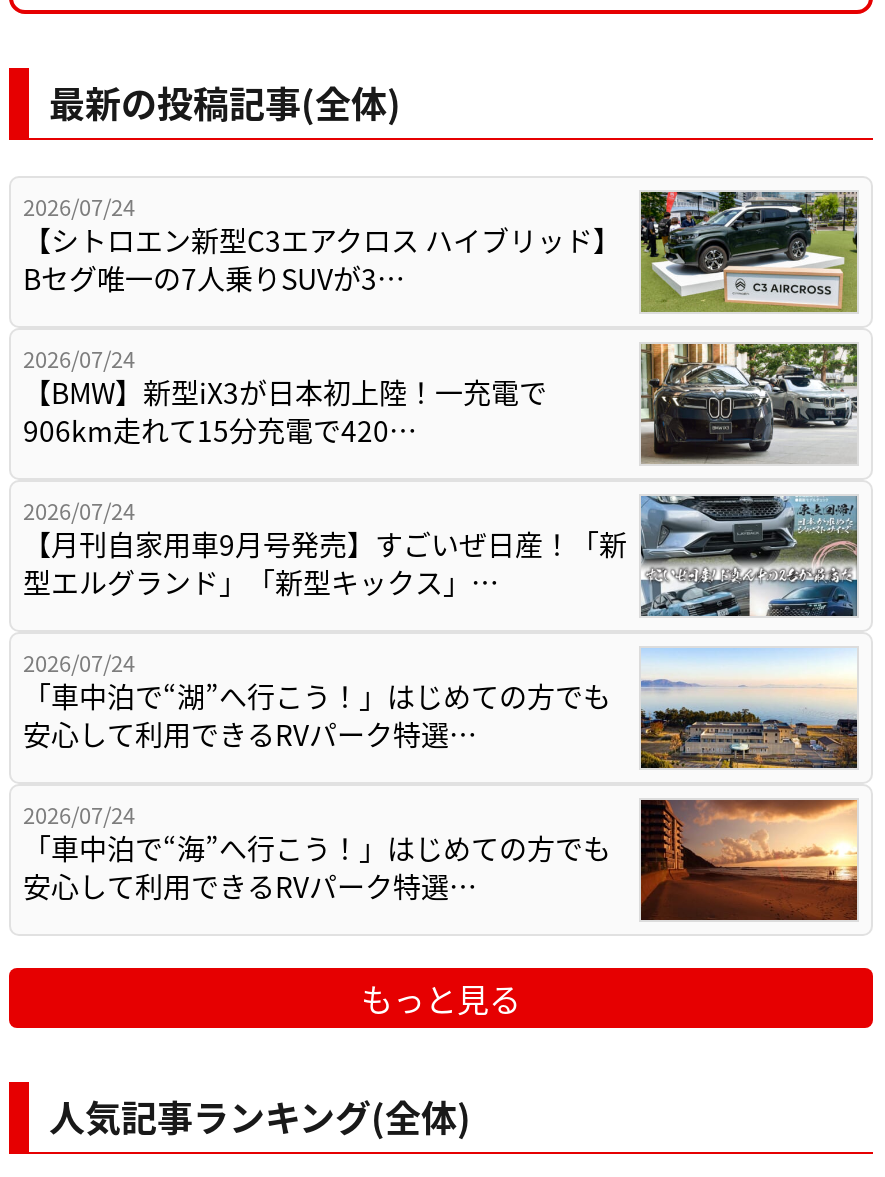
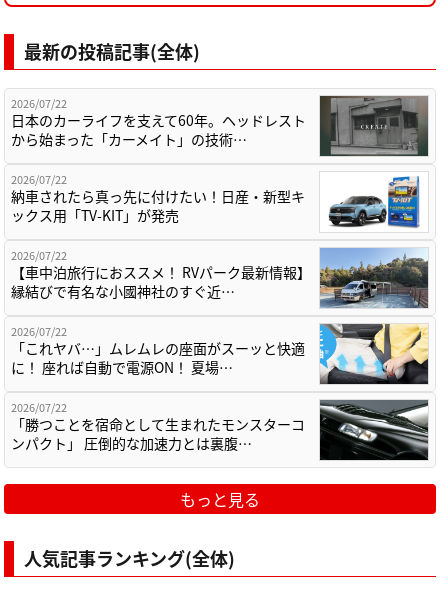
- [image]
- 2026/07/24
- 【シトロエン新型C3エアクロス ハイブリッド】
- Bセグ唯一の7人乗りSUVが3…
+ [image]
+ 2026/07/22
+ 日本のカーライフを支えて60年。ヘッドレスト
+ から始まった「カーメイト」の技術…

- 2026/07/24
- 【BMW】新型iX3が日本初上陸！一充電で
- 906km走れて15分充電で420…
+ 2026/07/22
+ 納車されたら真っ先に付けたい！日産・新型キ
+ ックス用「TV-KIT」が発売

- [image]
- 2026/07/24
- 【月刊自家用車9月号発売】すごいぜ日産！「新
- 型エルグランド」「新型キックス」…
+ [image]
+ 2026/07/22
+ 【車中泊旅行におススメ！ RVパーク最新情報】
+ 縁結びで有名な小國神社のすぐ近…

- [image]
- 2026/07/24
- 「車中泊で“湖”へ行こう！」はじめての方でも
- 安心して利用できるRVパーク特選…
+ [image]
+ 2026/07/22
+ 「これヤバ…」ムレムレの座面がスーッと快適
+ に！ 座れば自動で電源ON！ 夏場…

- [image]
- 2026/07/24
- 「車中泊で“海”へ行こう！」はじめての方でも
- 安心して利用できるRVパーク特選…
+ [image]
+ 2026/07/22
+ 「勝つことを宿命として生まれたモンスターコ
+ ンパクト」 圧倒的な加速力とは裏腹…

- [image]
+ [image]
